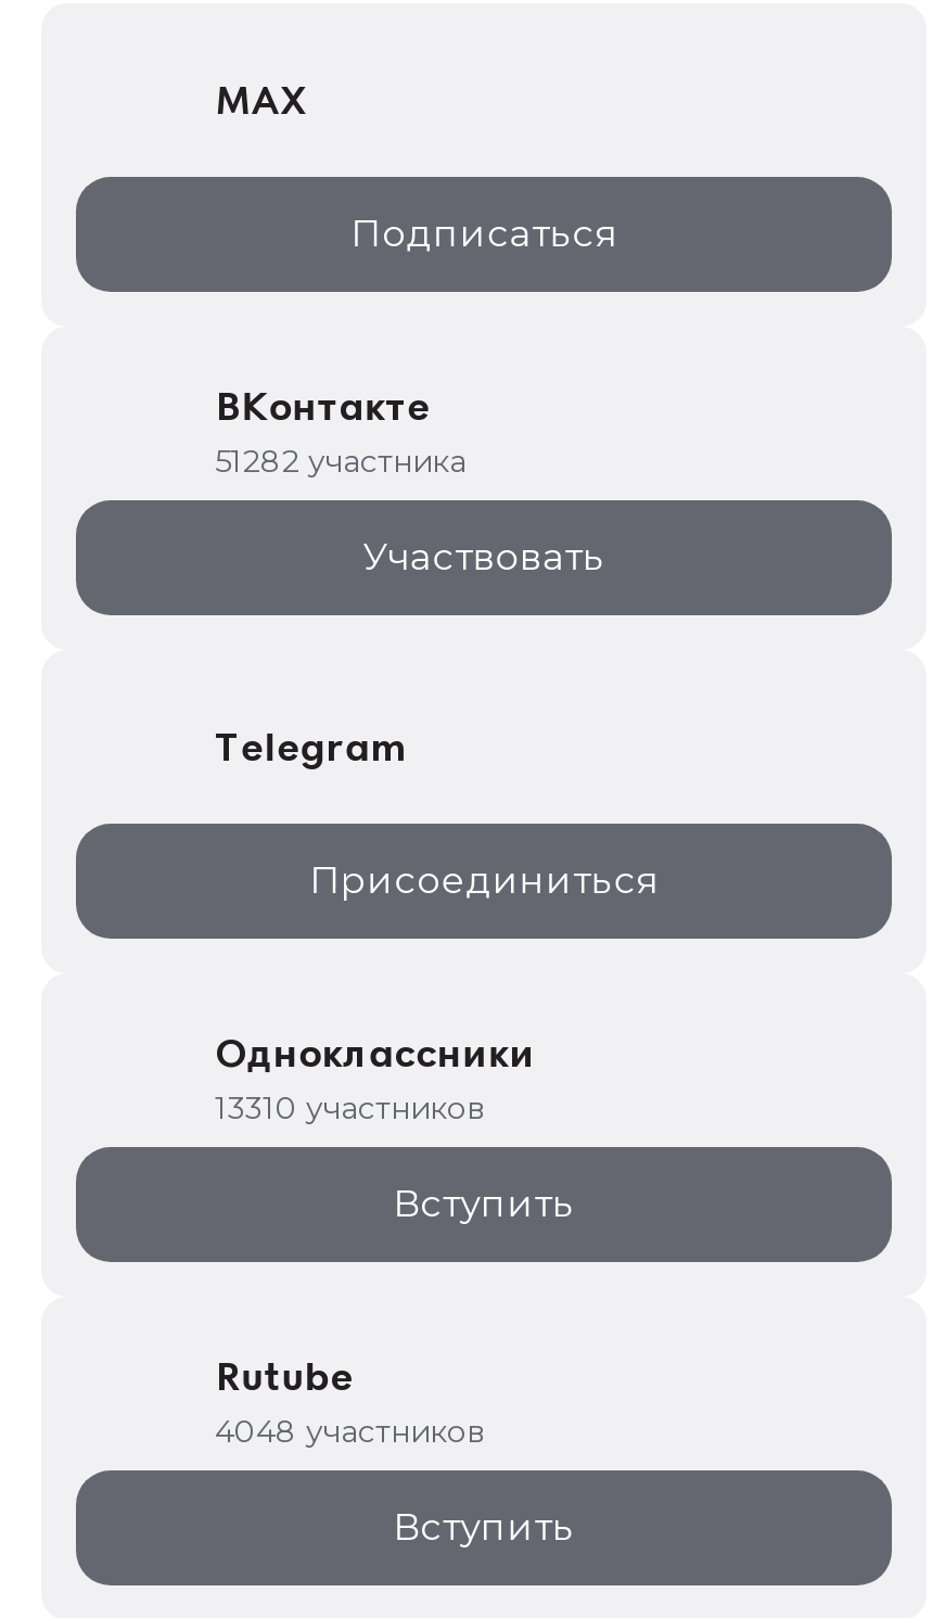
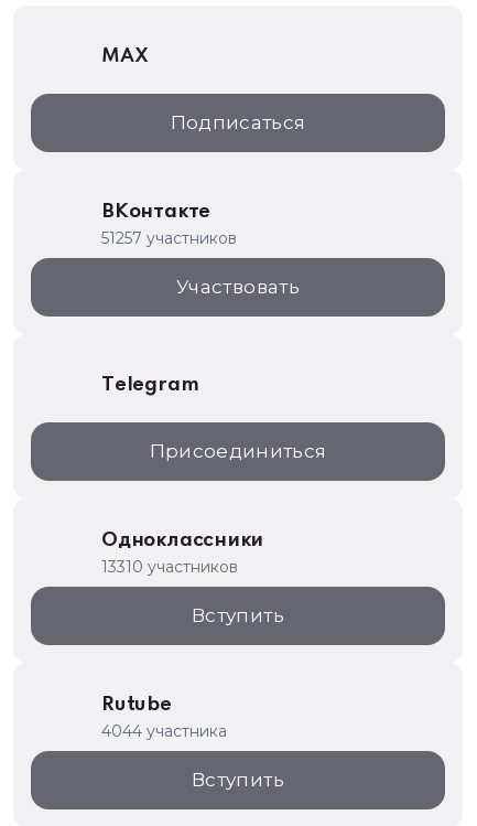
- 51282 участника
+ 51257 участников

- 4048 участников
+ 4044 участника
